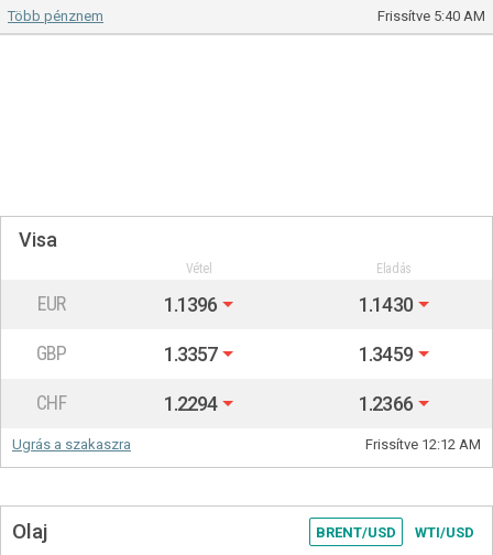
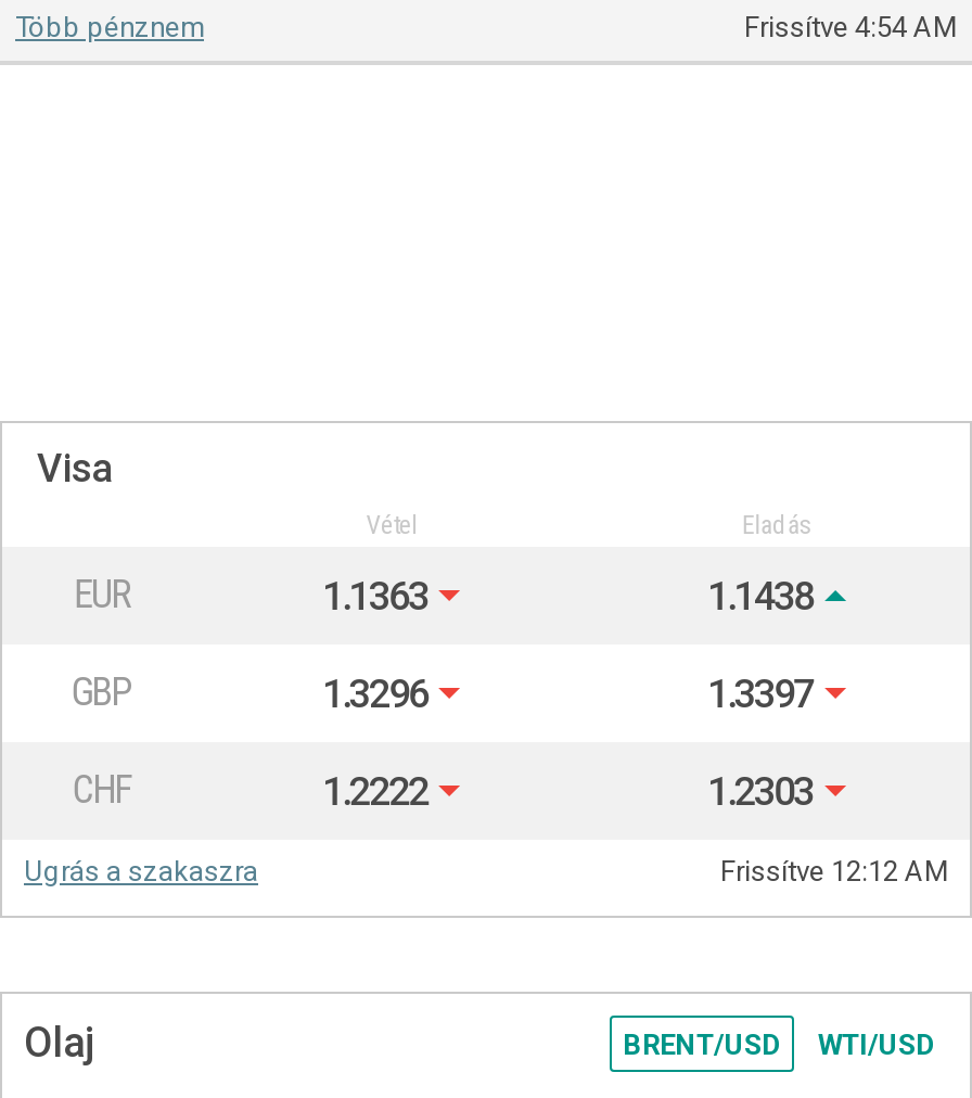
- Frissítve 5:40 AM
+ Frissítve 4:54 AM

- 1.1396
+ 1.1363

- 1.1430
+ 1.1438

- 1.3357
+ 1.3296

- 1.3459
+ 1.3397

- 1.2294
+ 1.2222

- 1.2366
+ 1.2303
